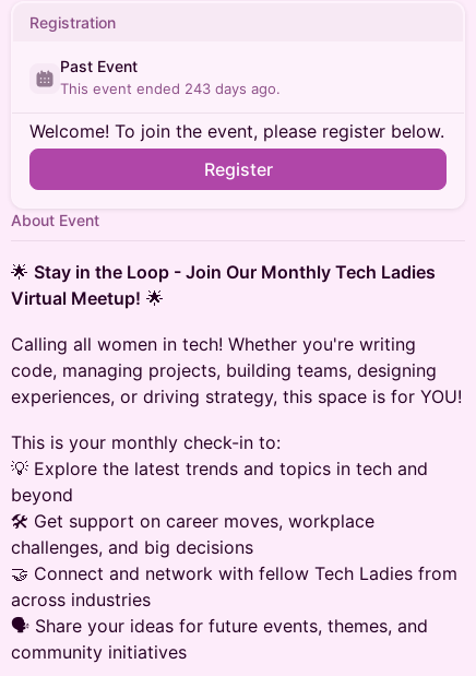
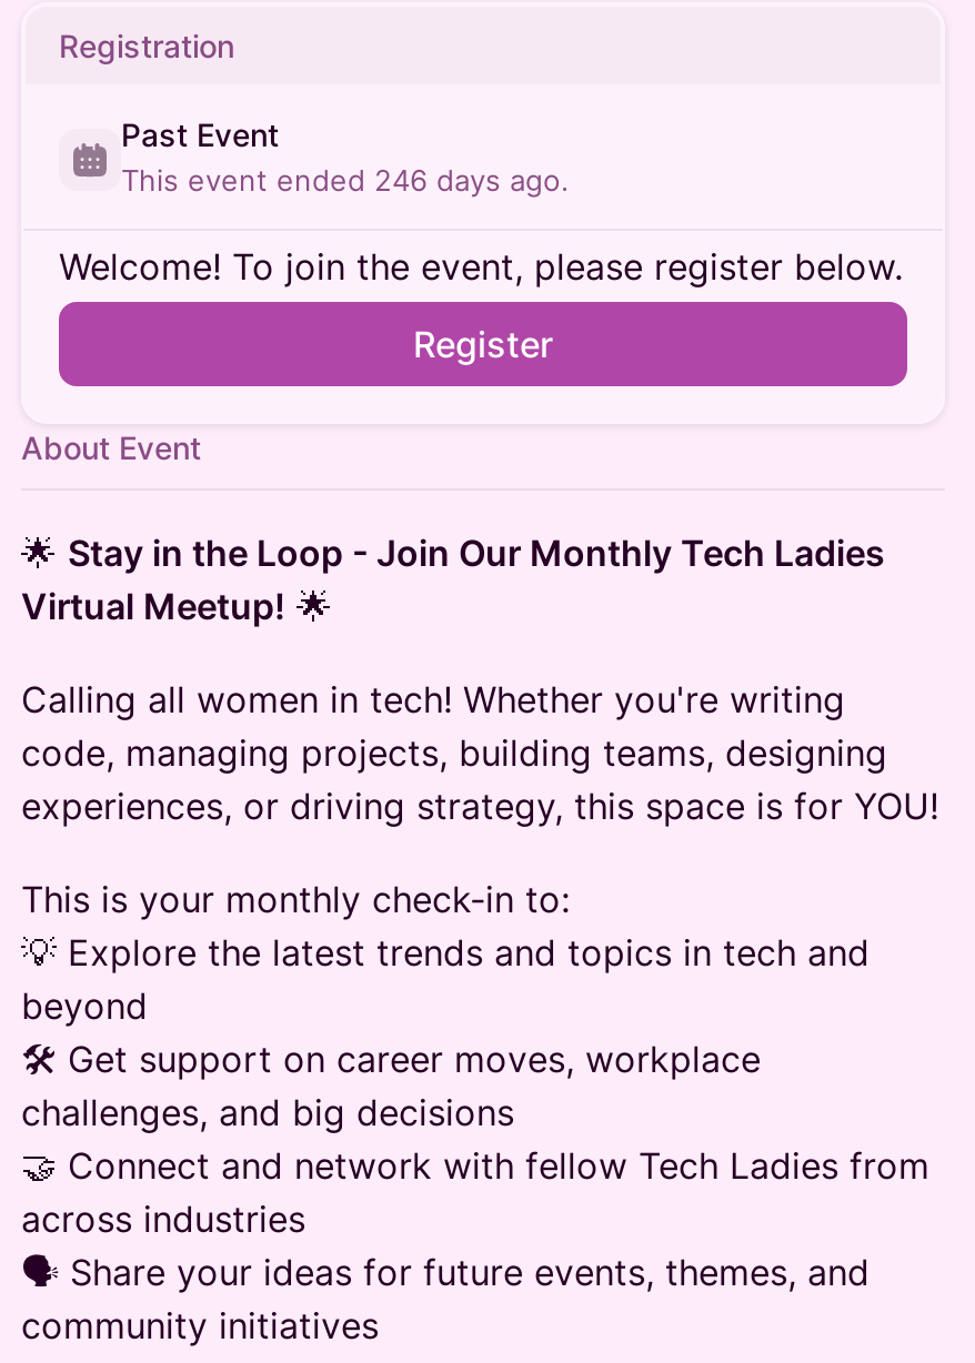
- This event ended 243 days ago.
+ This event ended 246 days ago.
